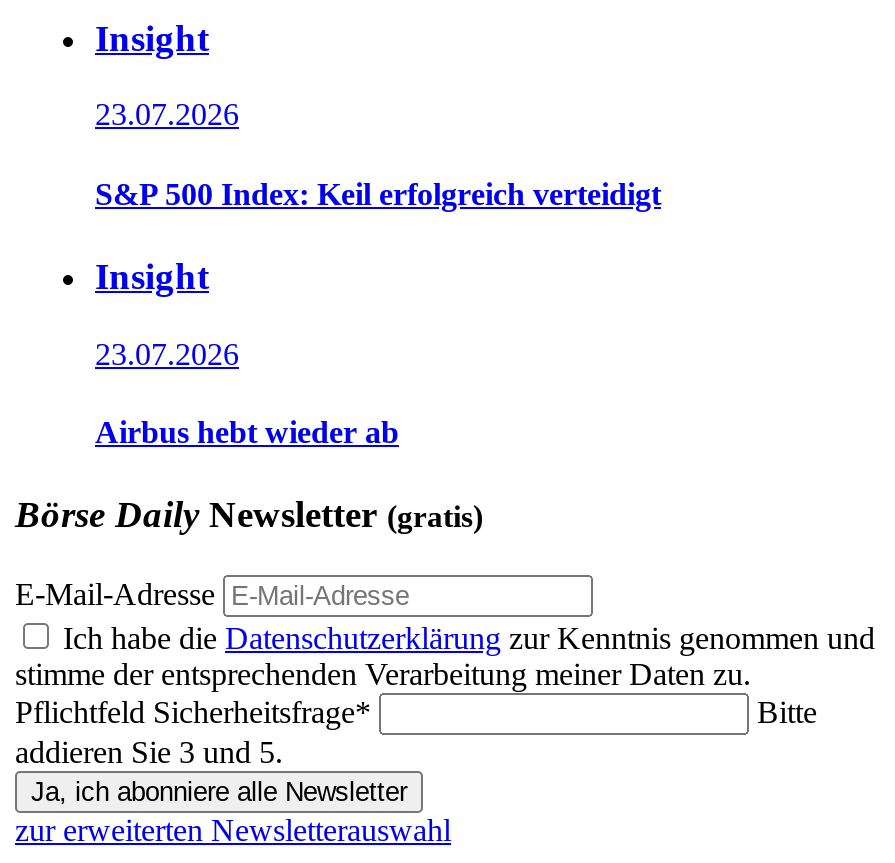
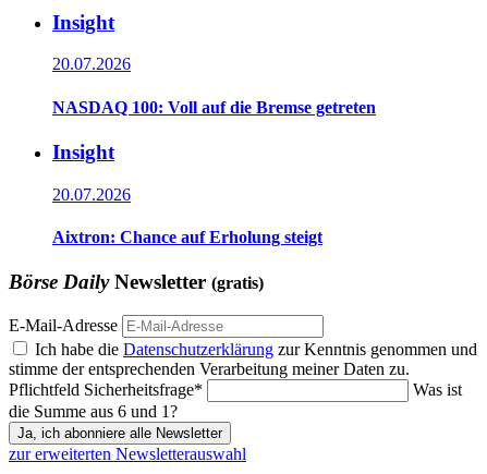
- 23.07.2026
+ 20.07.2026

- S&P 500 Index: Keil erfolgreich verteidigt
+ NASDAQ 100: Voll auf die Bremse getreten

- 23.07.2026
+ 20.07.2026

- Airbus hebt wieder ab
+ Aixtron: Chance auf Erholung steigt

- Bitte
- addieren Sie 3 und 5.
+ Was ist
+ die Summe aus 6 und 1?
